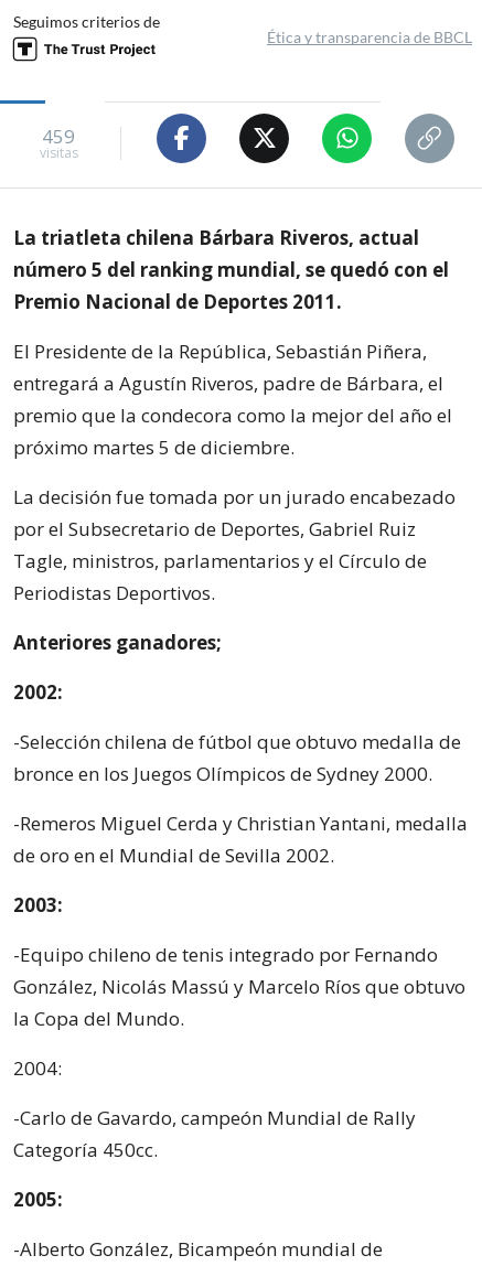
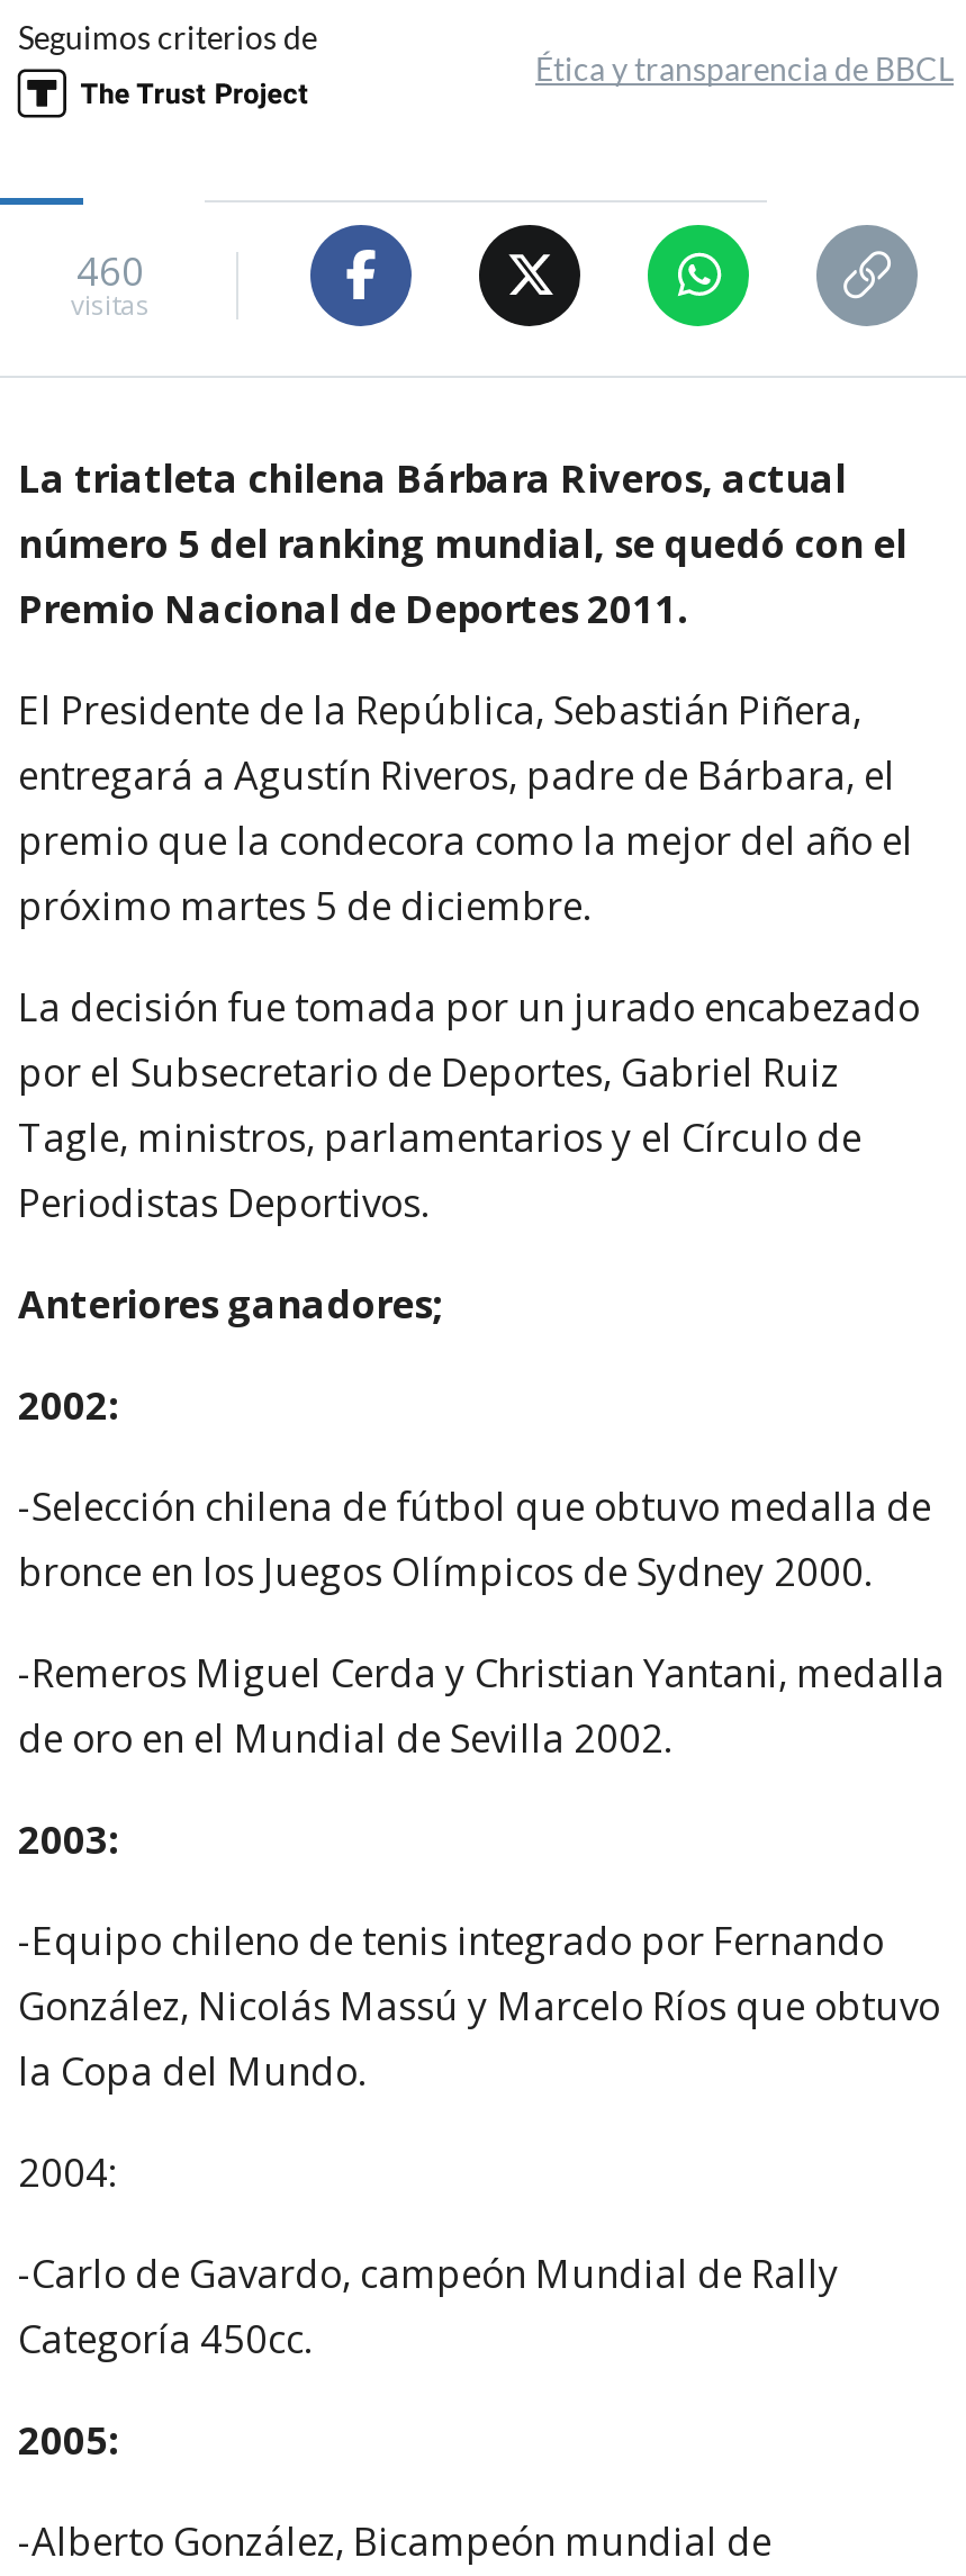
- 459
+ 460
